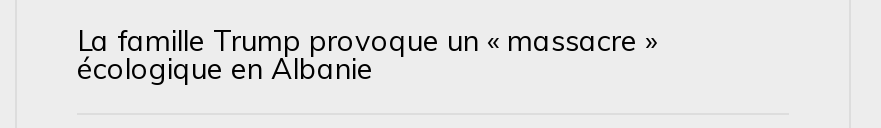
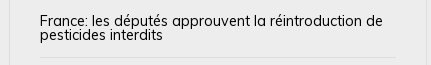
- La famille Trump provoque un « massacre »
- écologique en Albanie
+ France: les députés approuvent la réintroduction de
+ pesticides interdits
